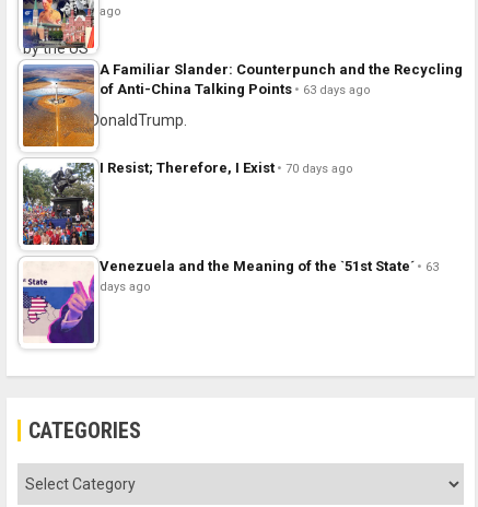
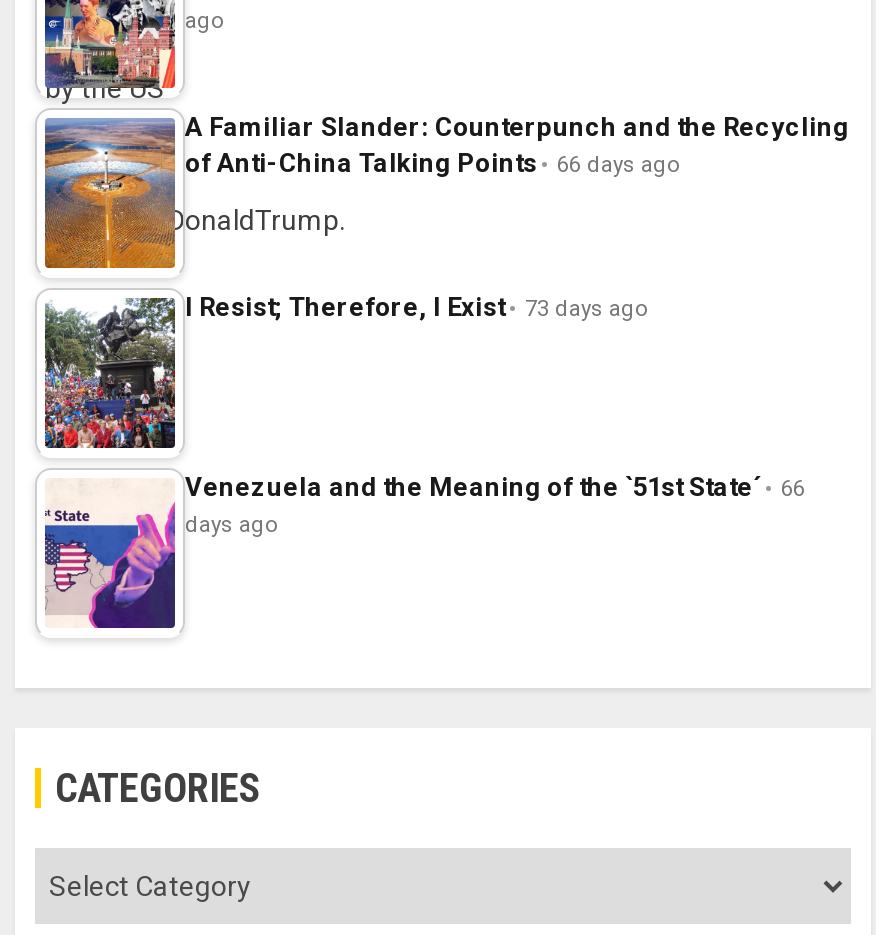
- of Anti-China Talking Points 63 days ago
+ of Anti-China Talking Points 66 days ago

- I Resist; Therefore, I Exist 70 days ago
+ I Resist; Therefore, I Exist 73 days ago

- Venezuela and the Meaning of the `51st State´ 63
+ Venezuela and the Meaning of the `51st State´ 66
